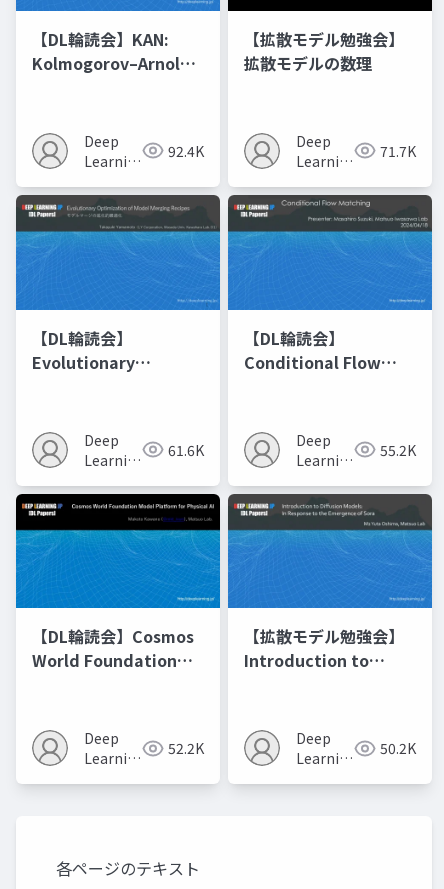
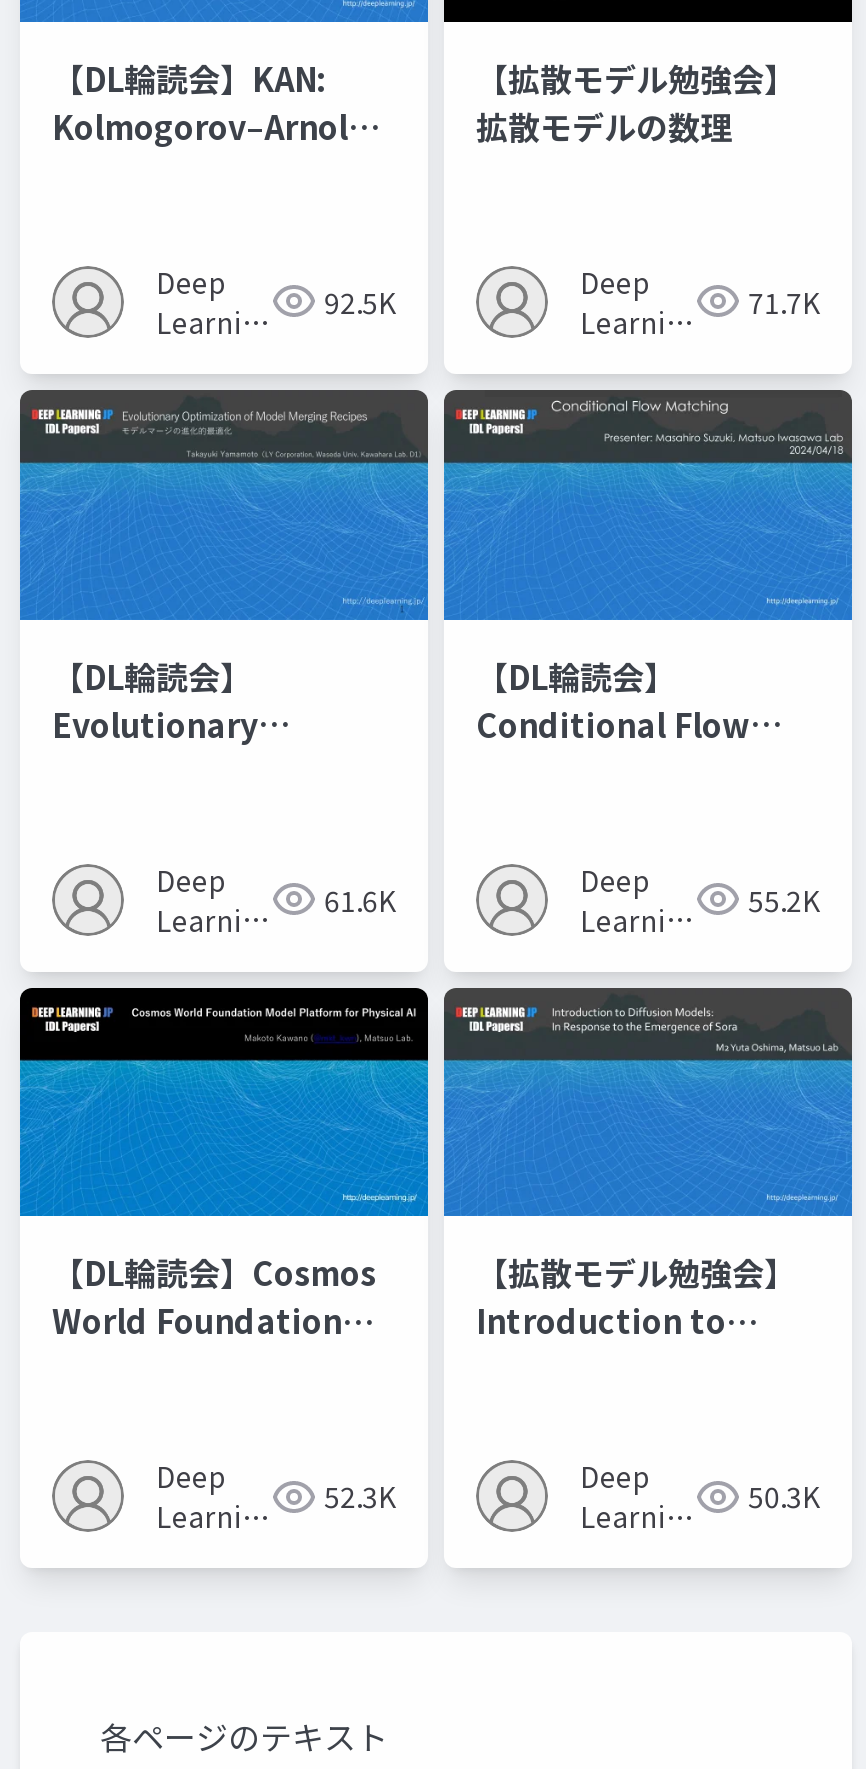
- 92.4K
+ 92.5K

- 52.2K
+ 52.3K

- 50.2K
+ 50.3K
